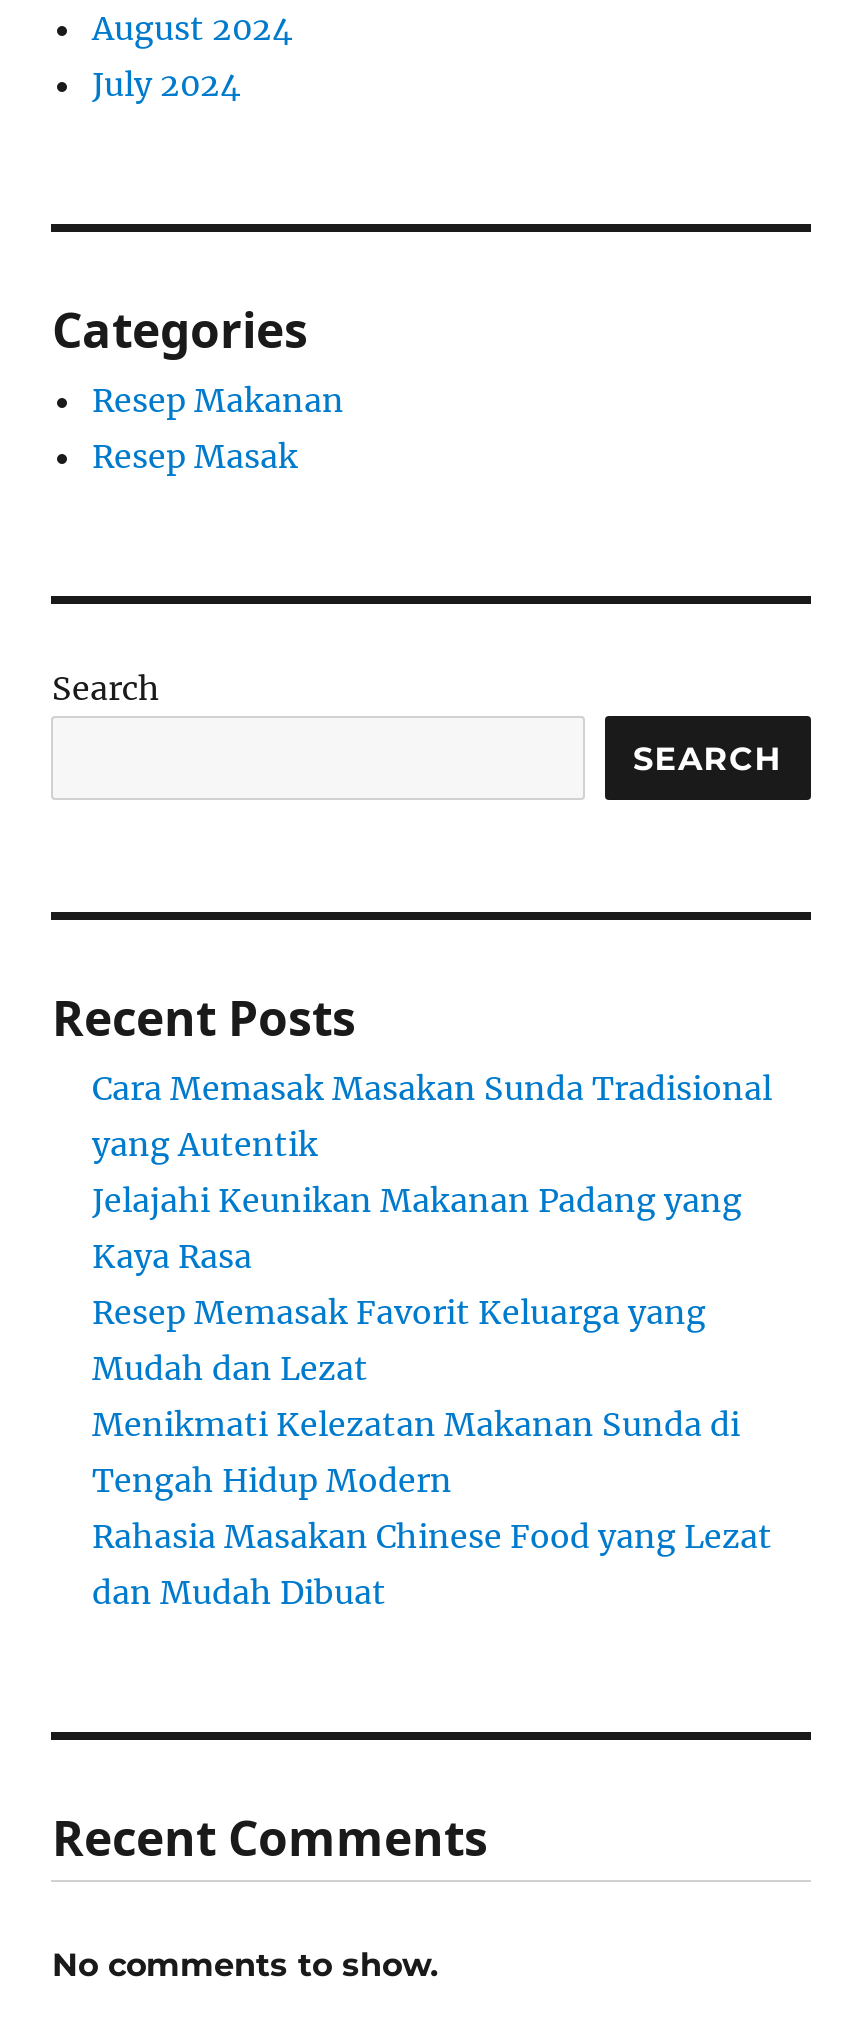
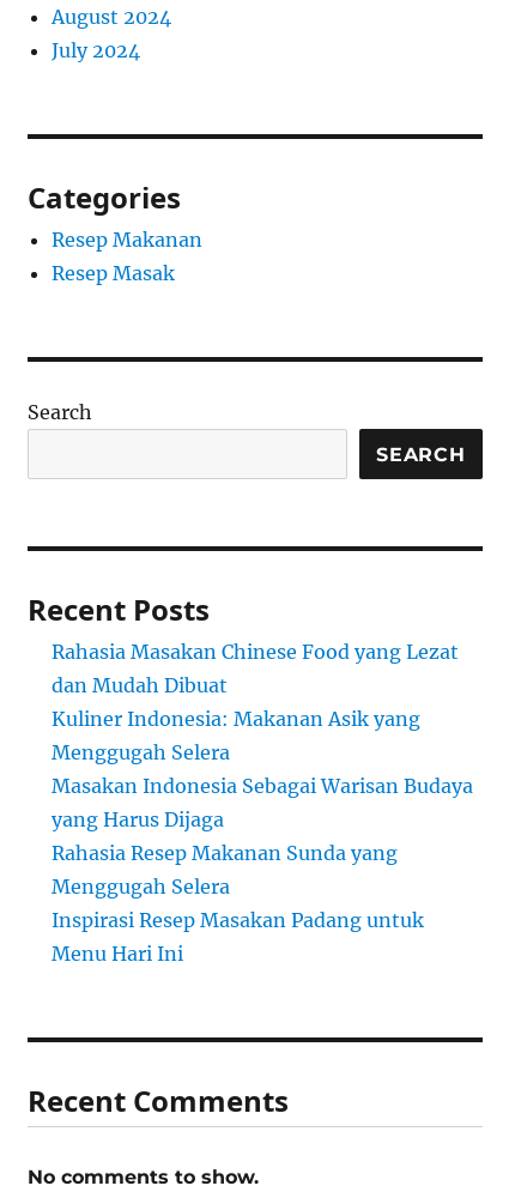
- Cara Memasak Masakan Sunda Tradisional
- yang Autentik
- Jelajahi Keunikan Makanan Padang yang
- Kaya Rasa
- Resep Memasak Favorit Keluarga yang
- Mudah dan Lezat
- Menikmati Kelezatan Makanan Sunda di
- Tengah Hidup Modern

moved up: Rahasia Masakan Chinese Food yang Lezat | dan Mudah Dibuat

+ Kuliner Indonesia: Makanan Asik yang
+ Menggugah Selera
+ Masakan Indonesia Sebagai Warisan Budaya
+ yang Harus Dijaga
+ Rahasia Resep Makanan Sunda yang
+ Menggugah Selera
+ Inspirasi Resep Masakan Padang untuk
+ Menu Hari Ini
